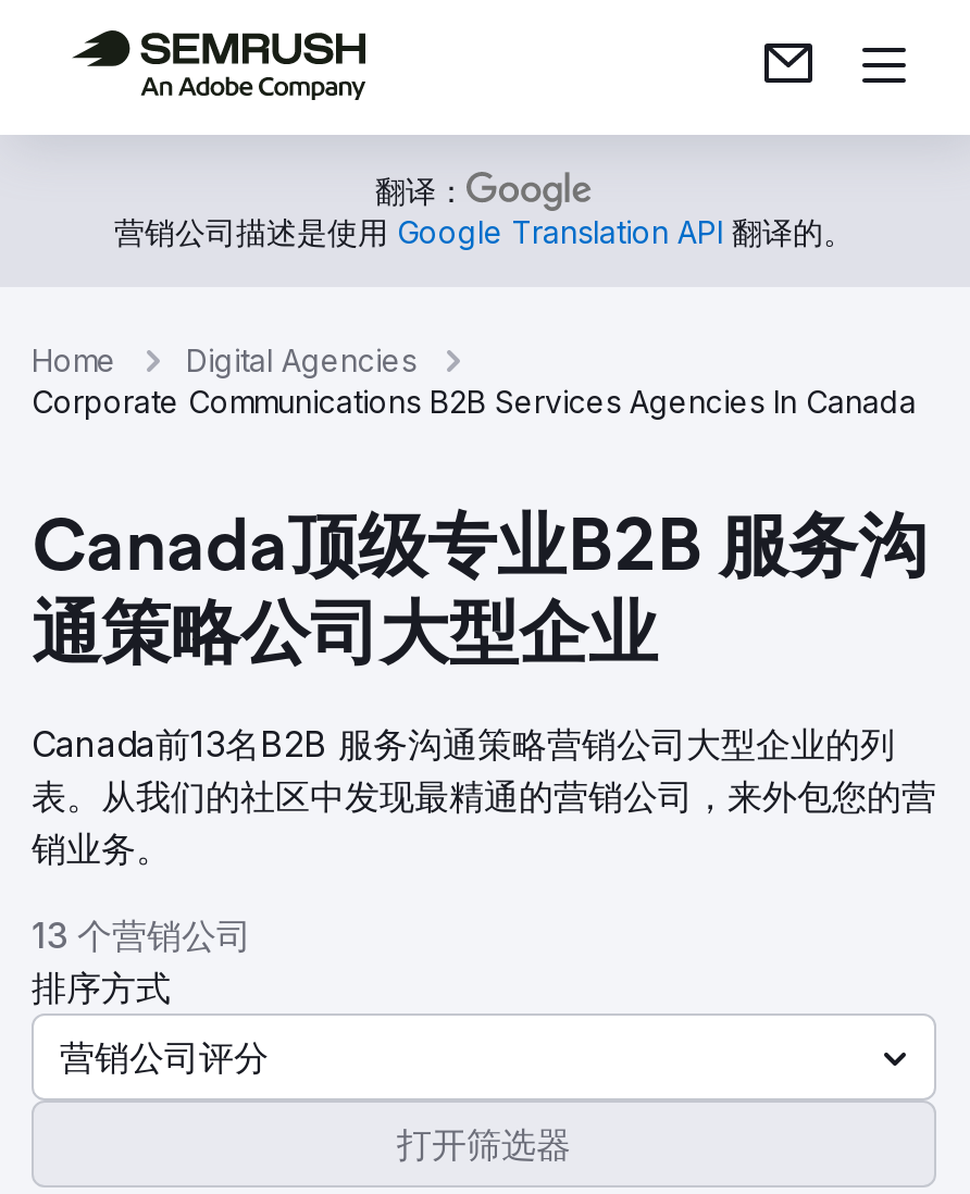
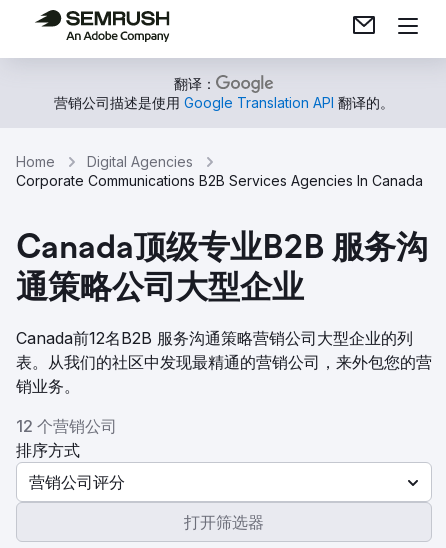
- Canada前13名B2B 服务沟通策略营销公司大型企业的列
+ Canada前12名B2B 服务沟通策略营销公司大型企业的列

- 13 个营销公司
+ 12 个营销公司
